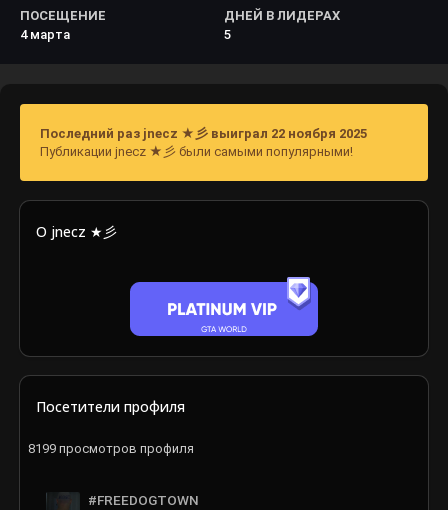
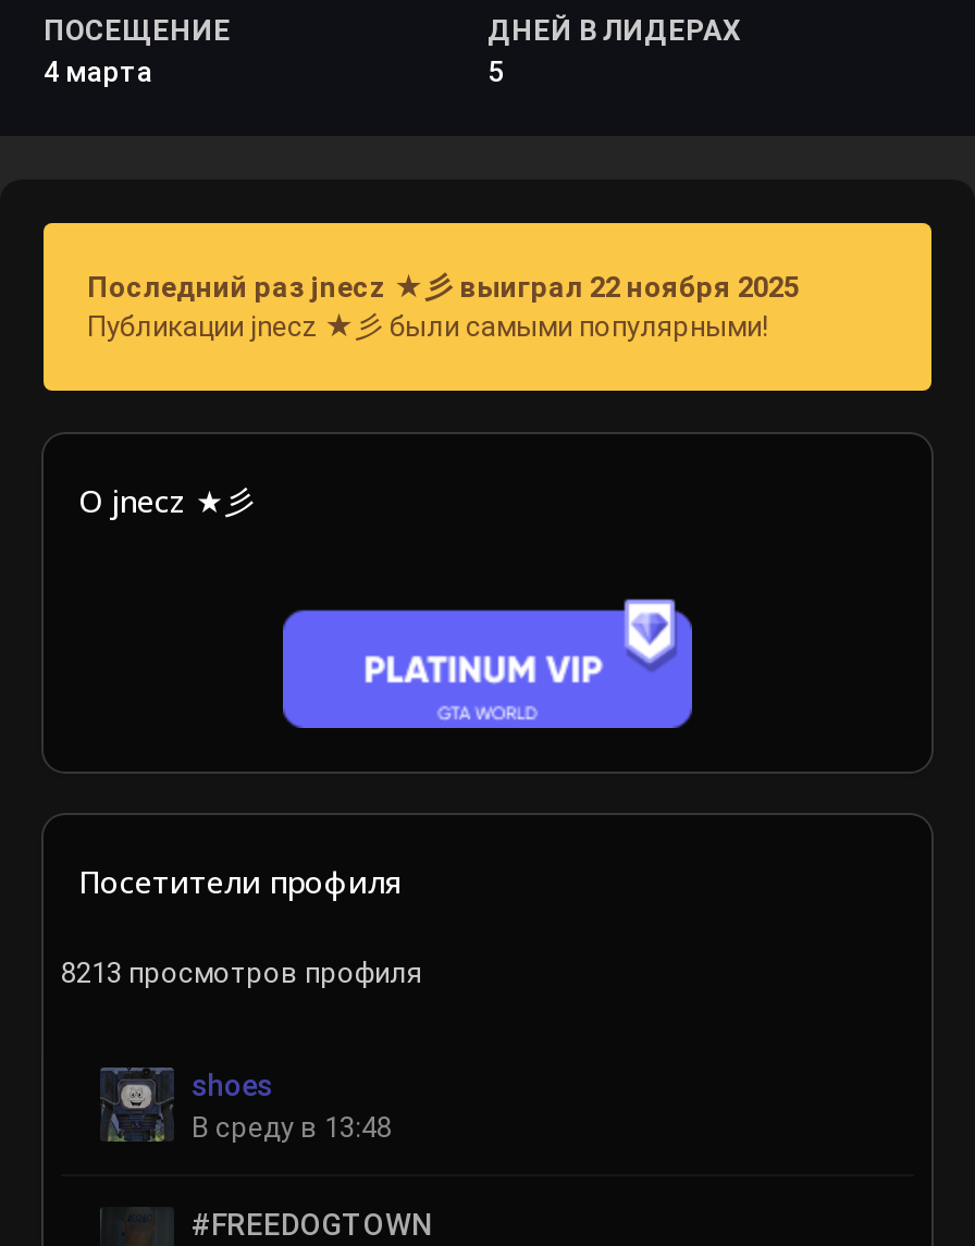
- 8199 просмотров профиля
+ 8213 просмотров профиля
+ shoes
+ В среду в 13:48
